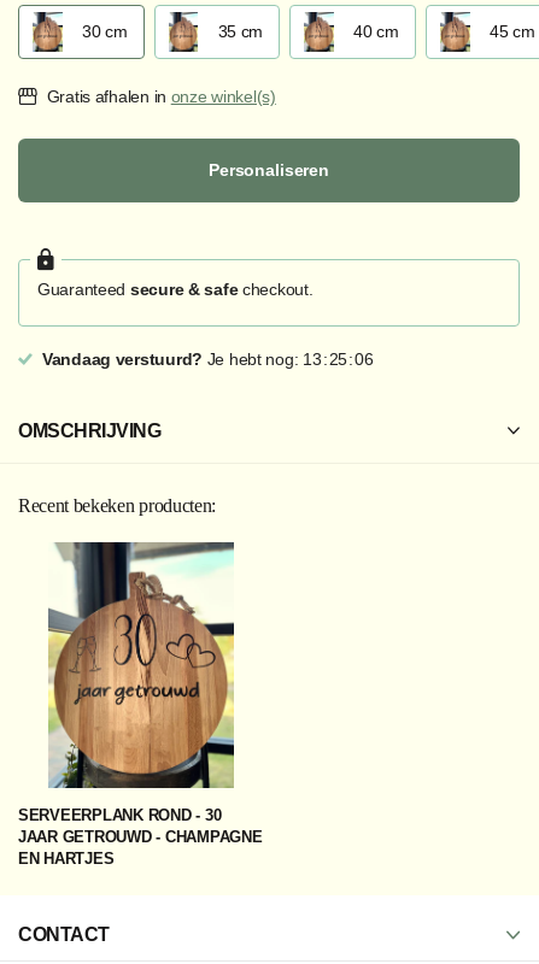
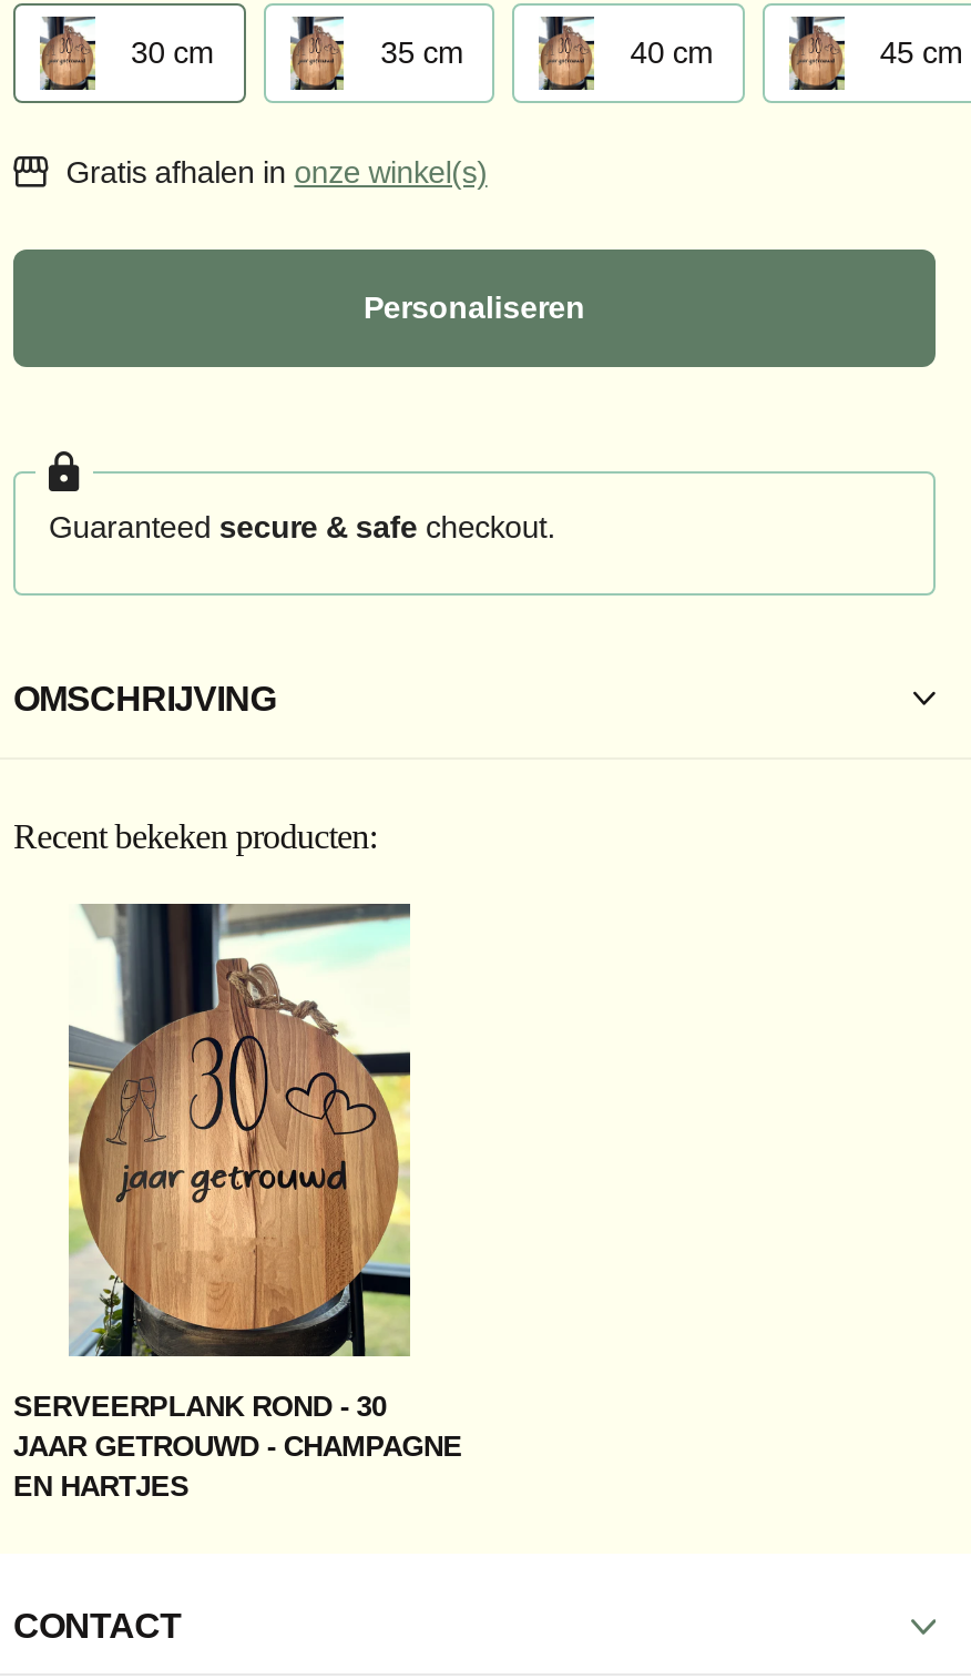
- Vandaag verstuurd? Je hebt nog: 13 25 06
